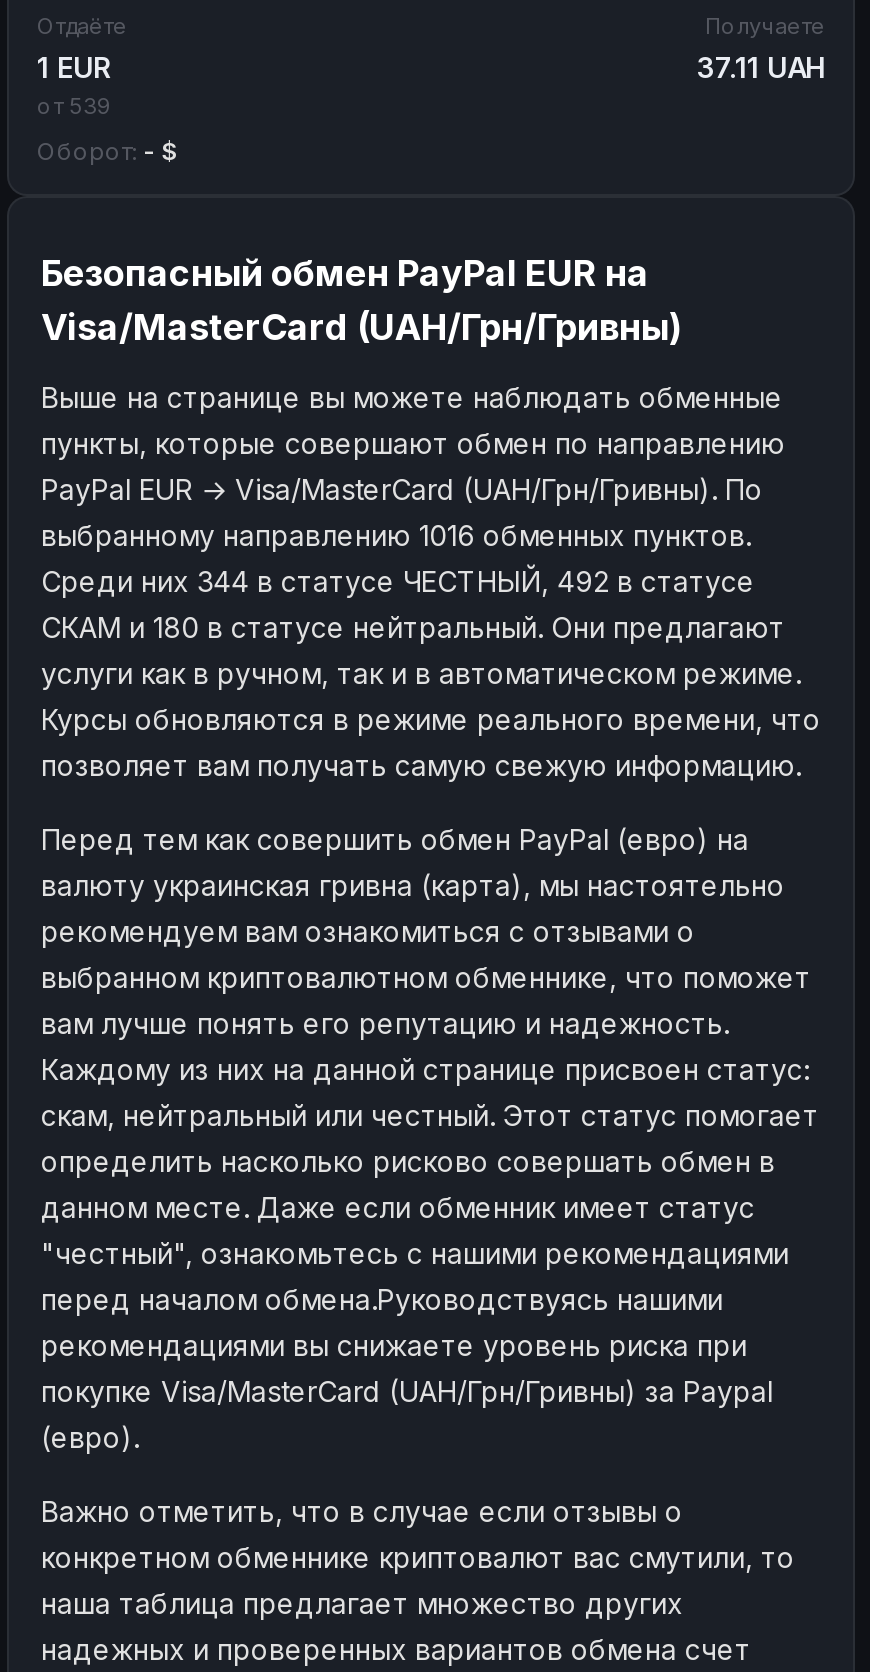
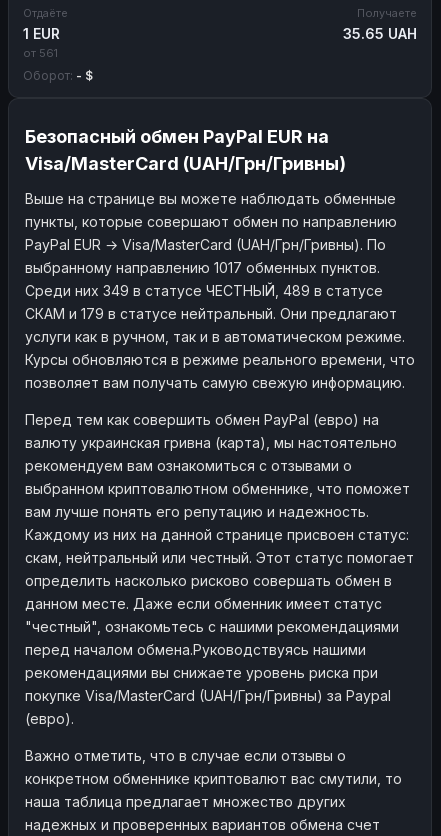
- 37.11 UAH
+ 35.65 UAH

- от 539
+ от 561

- выбранному направлению 1016 обменных пунктов.
+ выбранному направлению 1017 обменных пунктов.

- Среди них 344 в статусе ЧЕСТНЫЙ, 492 в статусе
+ Среди них 349 в статусе ЧЕСТНЫЙ, 489 в статусе

- СКАМ и 180 в статусе нейтральный. Они предлагают
+ СКАМ и 179 в статусе нейтральный. Они предлагают
